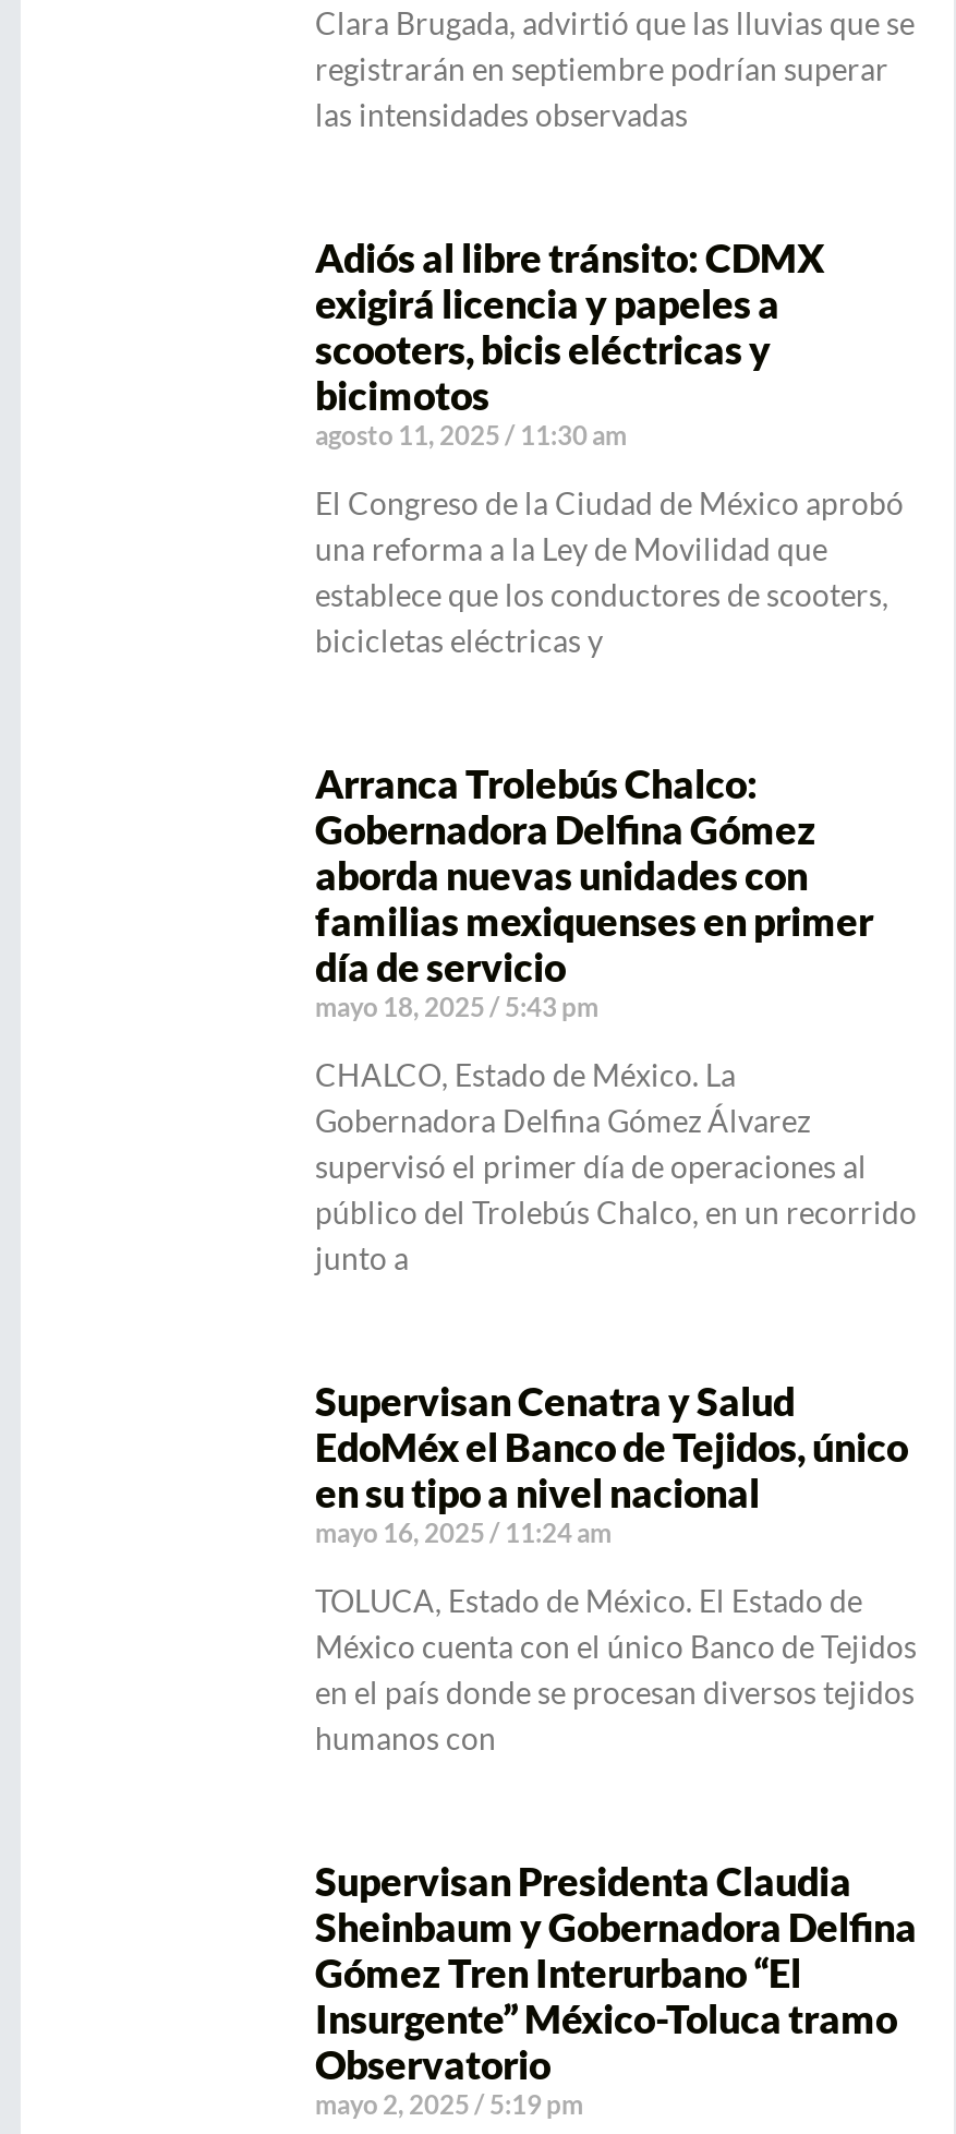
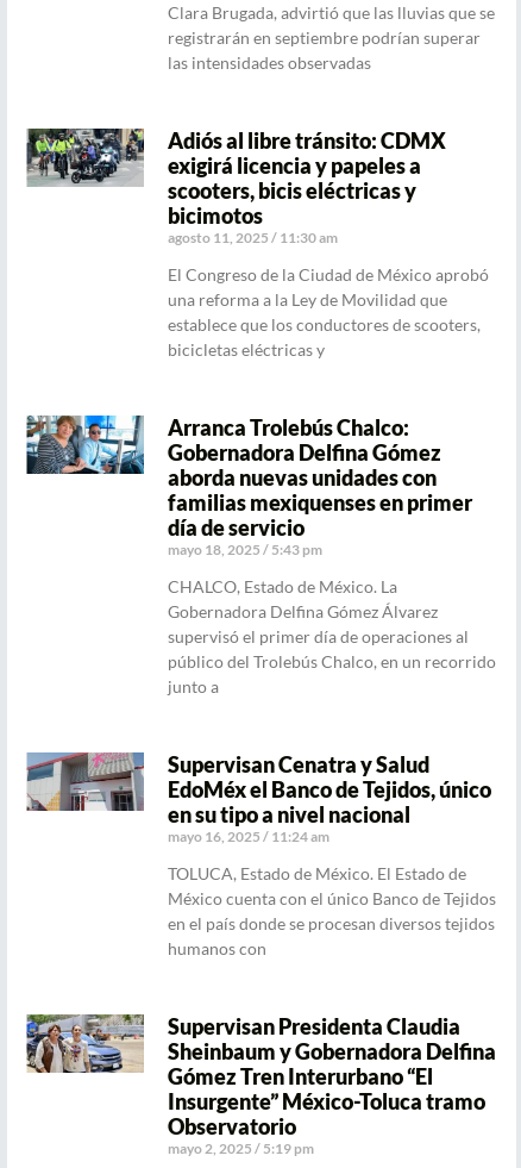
+ [image]

+ [image]

+ [image]

+ [image]
